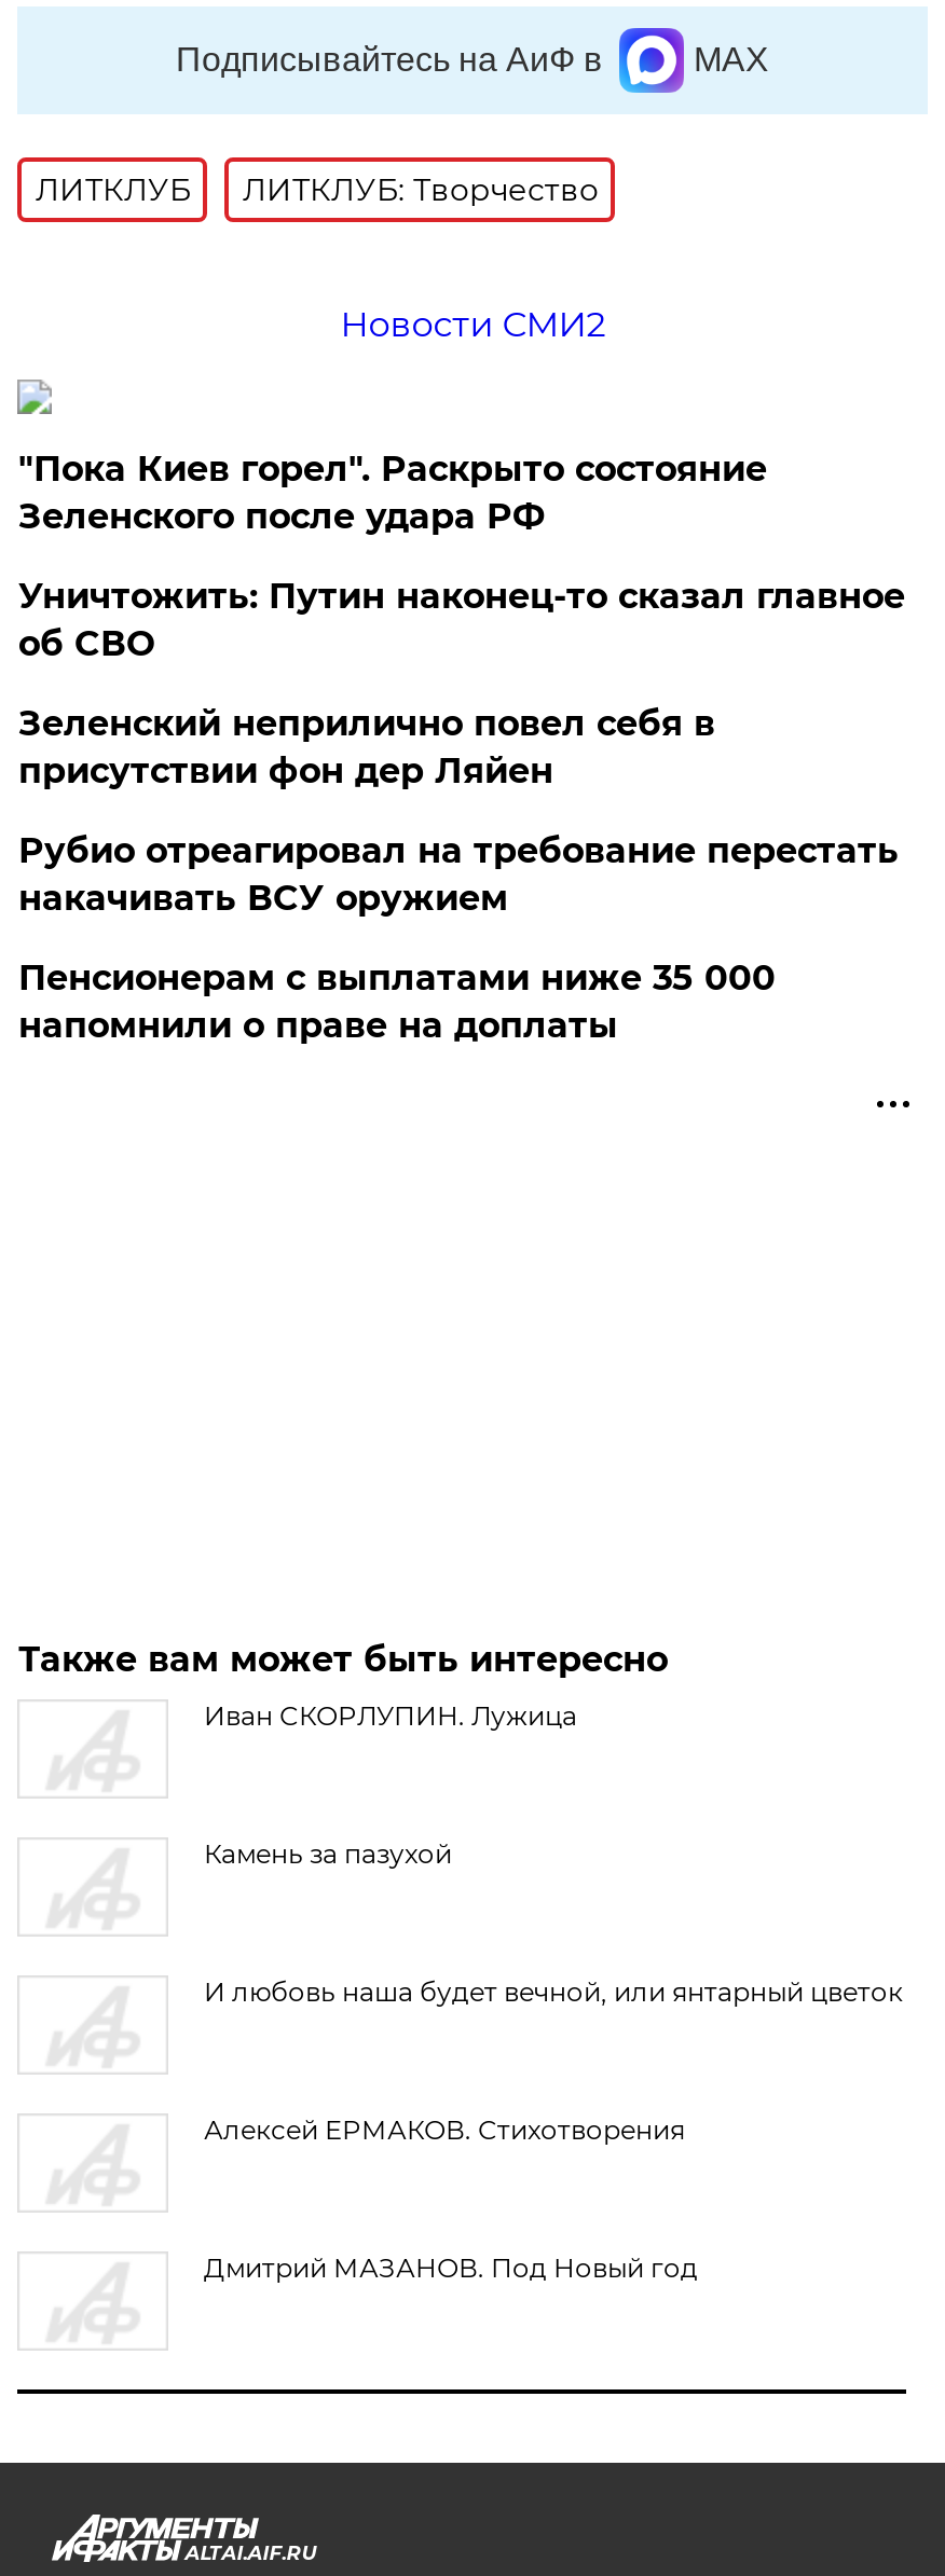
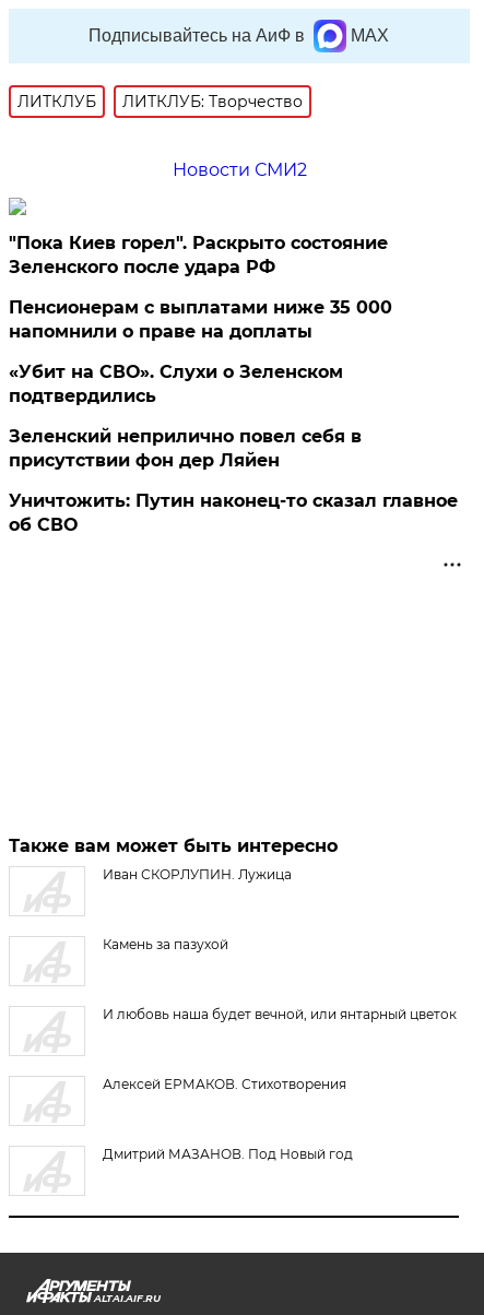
moved down: Зеленский неприлично повел cебя в | присутствии фон дер Ляйен | Уничтожить: Путин наконец-то сказал главное | об СВО

- Рубио отреагировал на требование перестать
- накачивать ВСУ оружием

moved up: Пенсионерам с выплатами ниже 35 000 | напомнили о праве на доплаты

+ «Убит на СВО». Слухи о Зеленском
+ подтвердились
